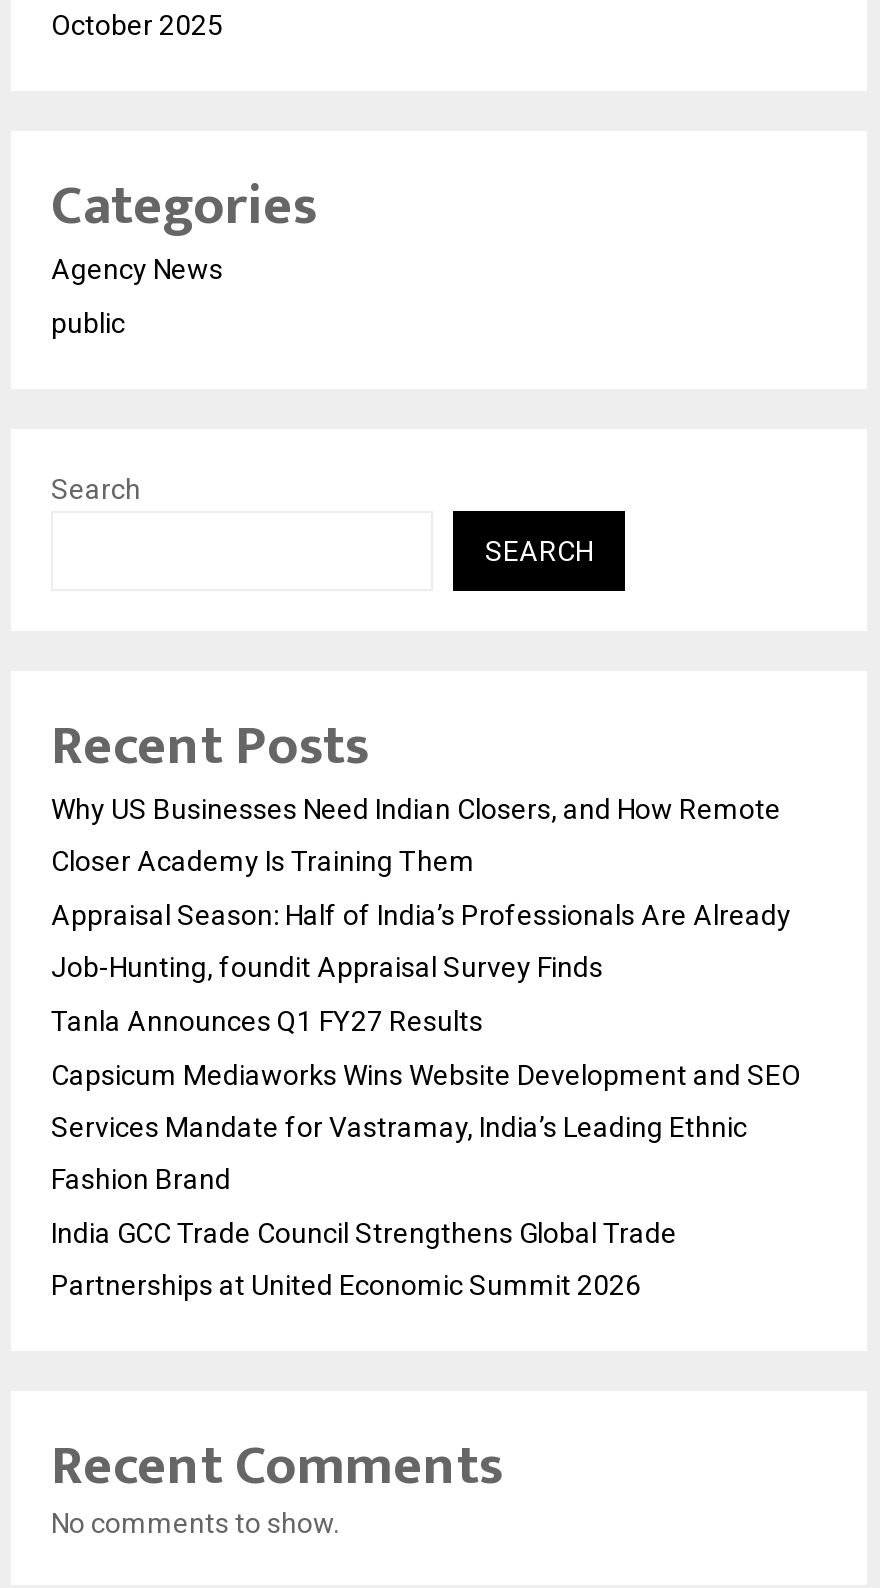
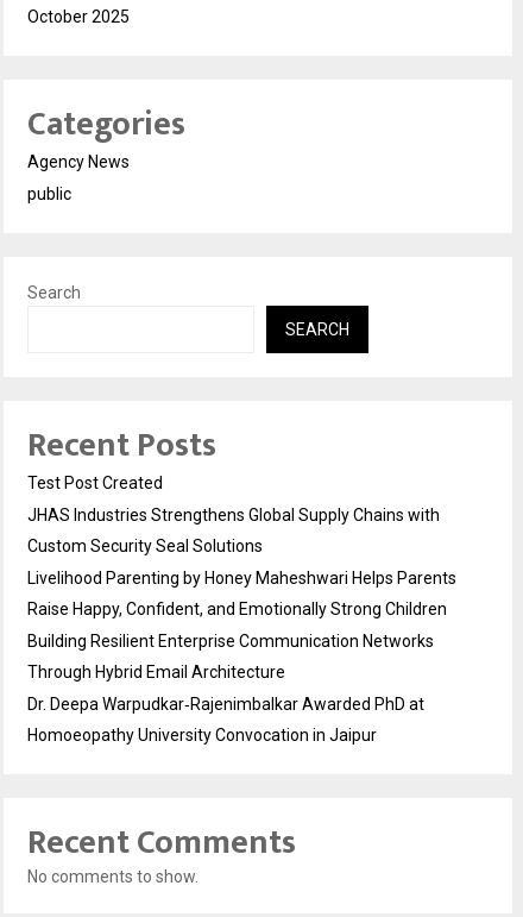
- Why US Businesses Need Indian Closers, and How Remote
- Closer Academy Is Training Them
- Appraisal Season: Half of India’s Professionals Are Already
- Job-Hunting, foundit Appraisal Survey Finds
- Tanla Announces Q1 FY27 Results
- Capsicum Mediaworks Wins Website Development and SEO
- Services Mandate for Vastramay, India’s Leading Ethnic
- Fashion Brand
- India GCC Trade Council Strengthens Global Trade
- Partnerships at United Economic Summit 2026
+ Test Post Created
+ JHAS Industries Strengthens Global Supply Chains with
+ Custom Security Seal Solutions
+ Livelihood Parenting by Honey Maheshwari Helps Parents
+ Raise Happy, Confident, and Emotionally Strong Children
+ Building Resilient Enterprise Communication Networks
+ Through Hybrid Email Architecture
+ Dr. Deepa Warpudkar‑Rajenimbalkar Awarded PhD at
+ Homoeopathy University Convocation in Jaipur
